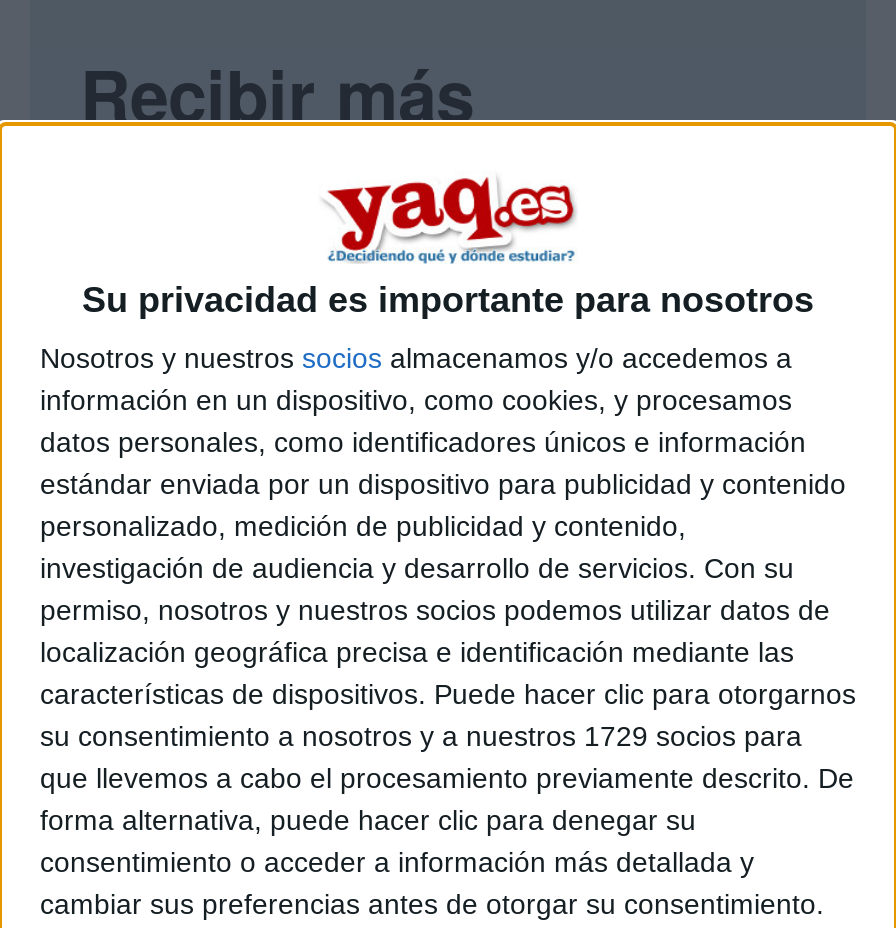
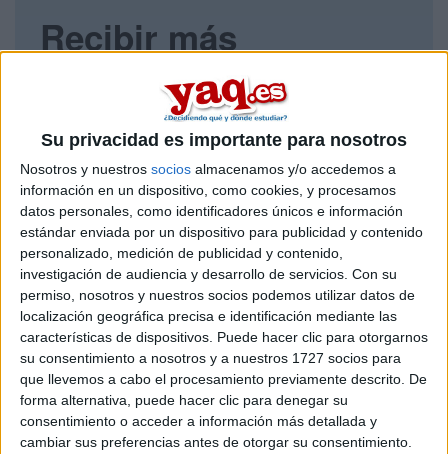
- su consentimiento a nosotros y a nuestros 1729 socios para
+ su consentimiento a nosotros y a nuestros 1727 socios para
